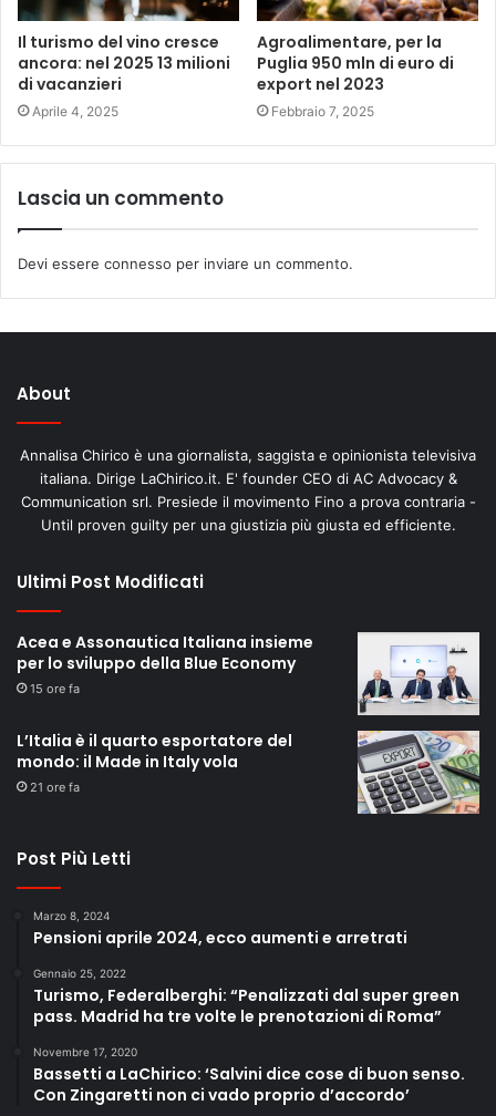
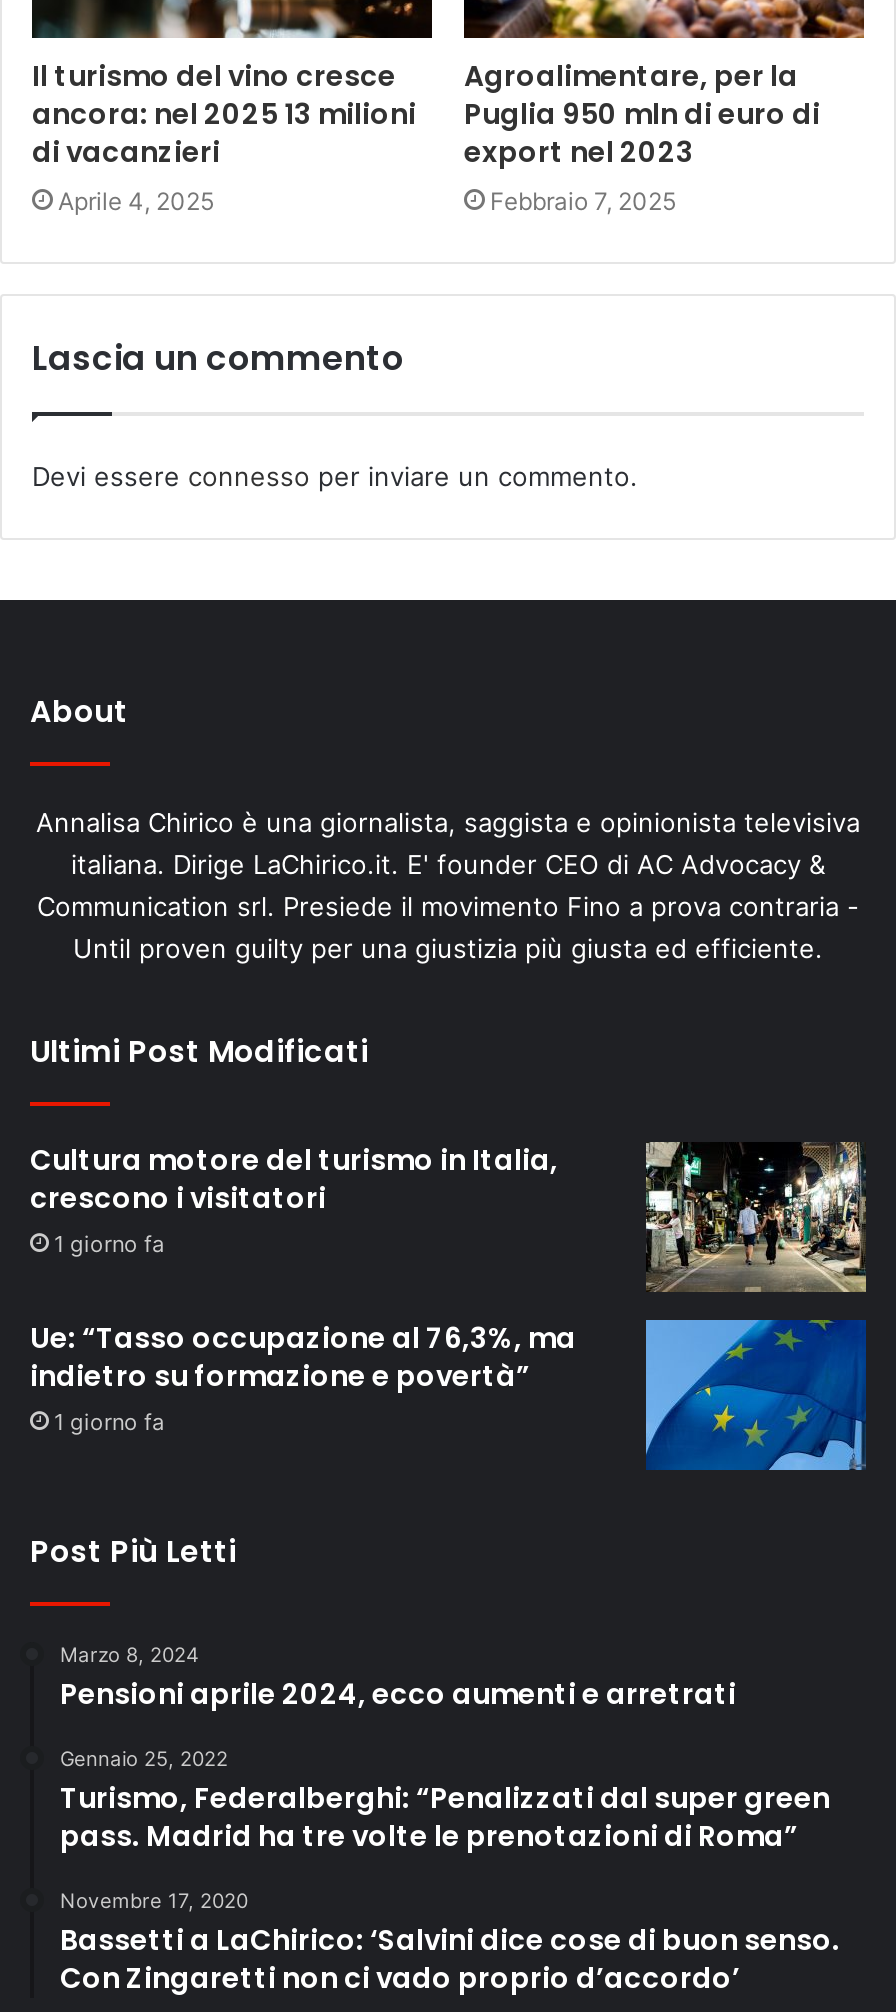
- Acea e Assonautica Italiana insieme
- per lo sviluppo della Blue Economy
- 15 ore fa
+ Cultura motore del turismo in Italia,
+ crescono i visitatori
+ 1 giorno fa

- [image]
+ [image]

- L’Italia è il quarto esportatore del
- mondo: il Made in Italy vola
- 21 ore fa
+ Ue: “Tasso occupazione al 76,3%, ma
+ indietro su formazione e povertà”
+ 1 giorno fa

- [image]
+ [image]
